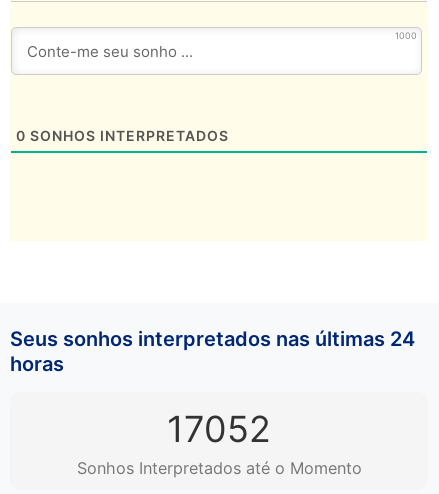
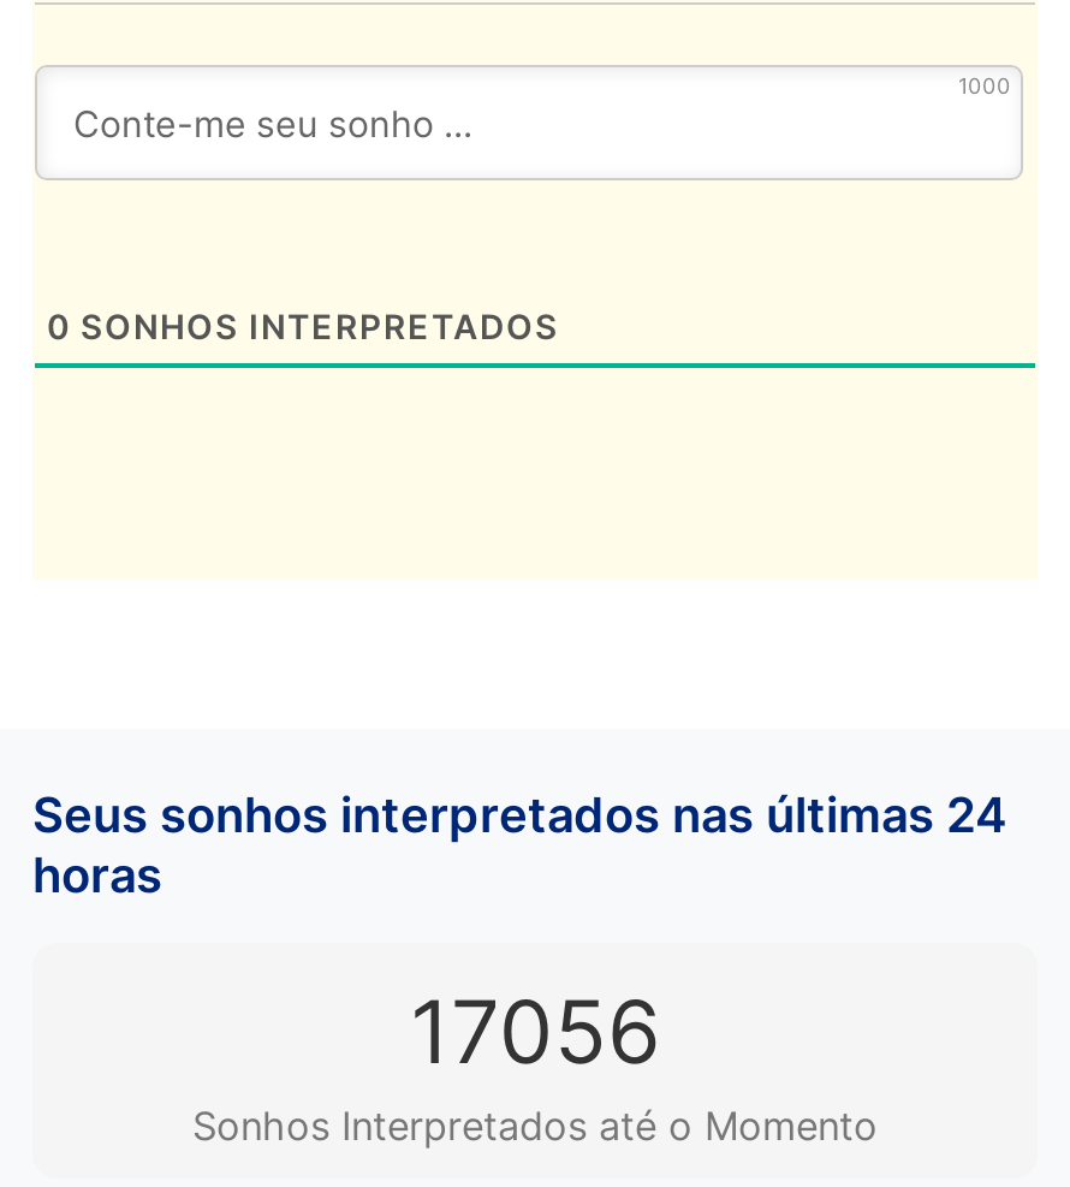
- 17052
+ 17056
